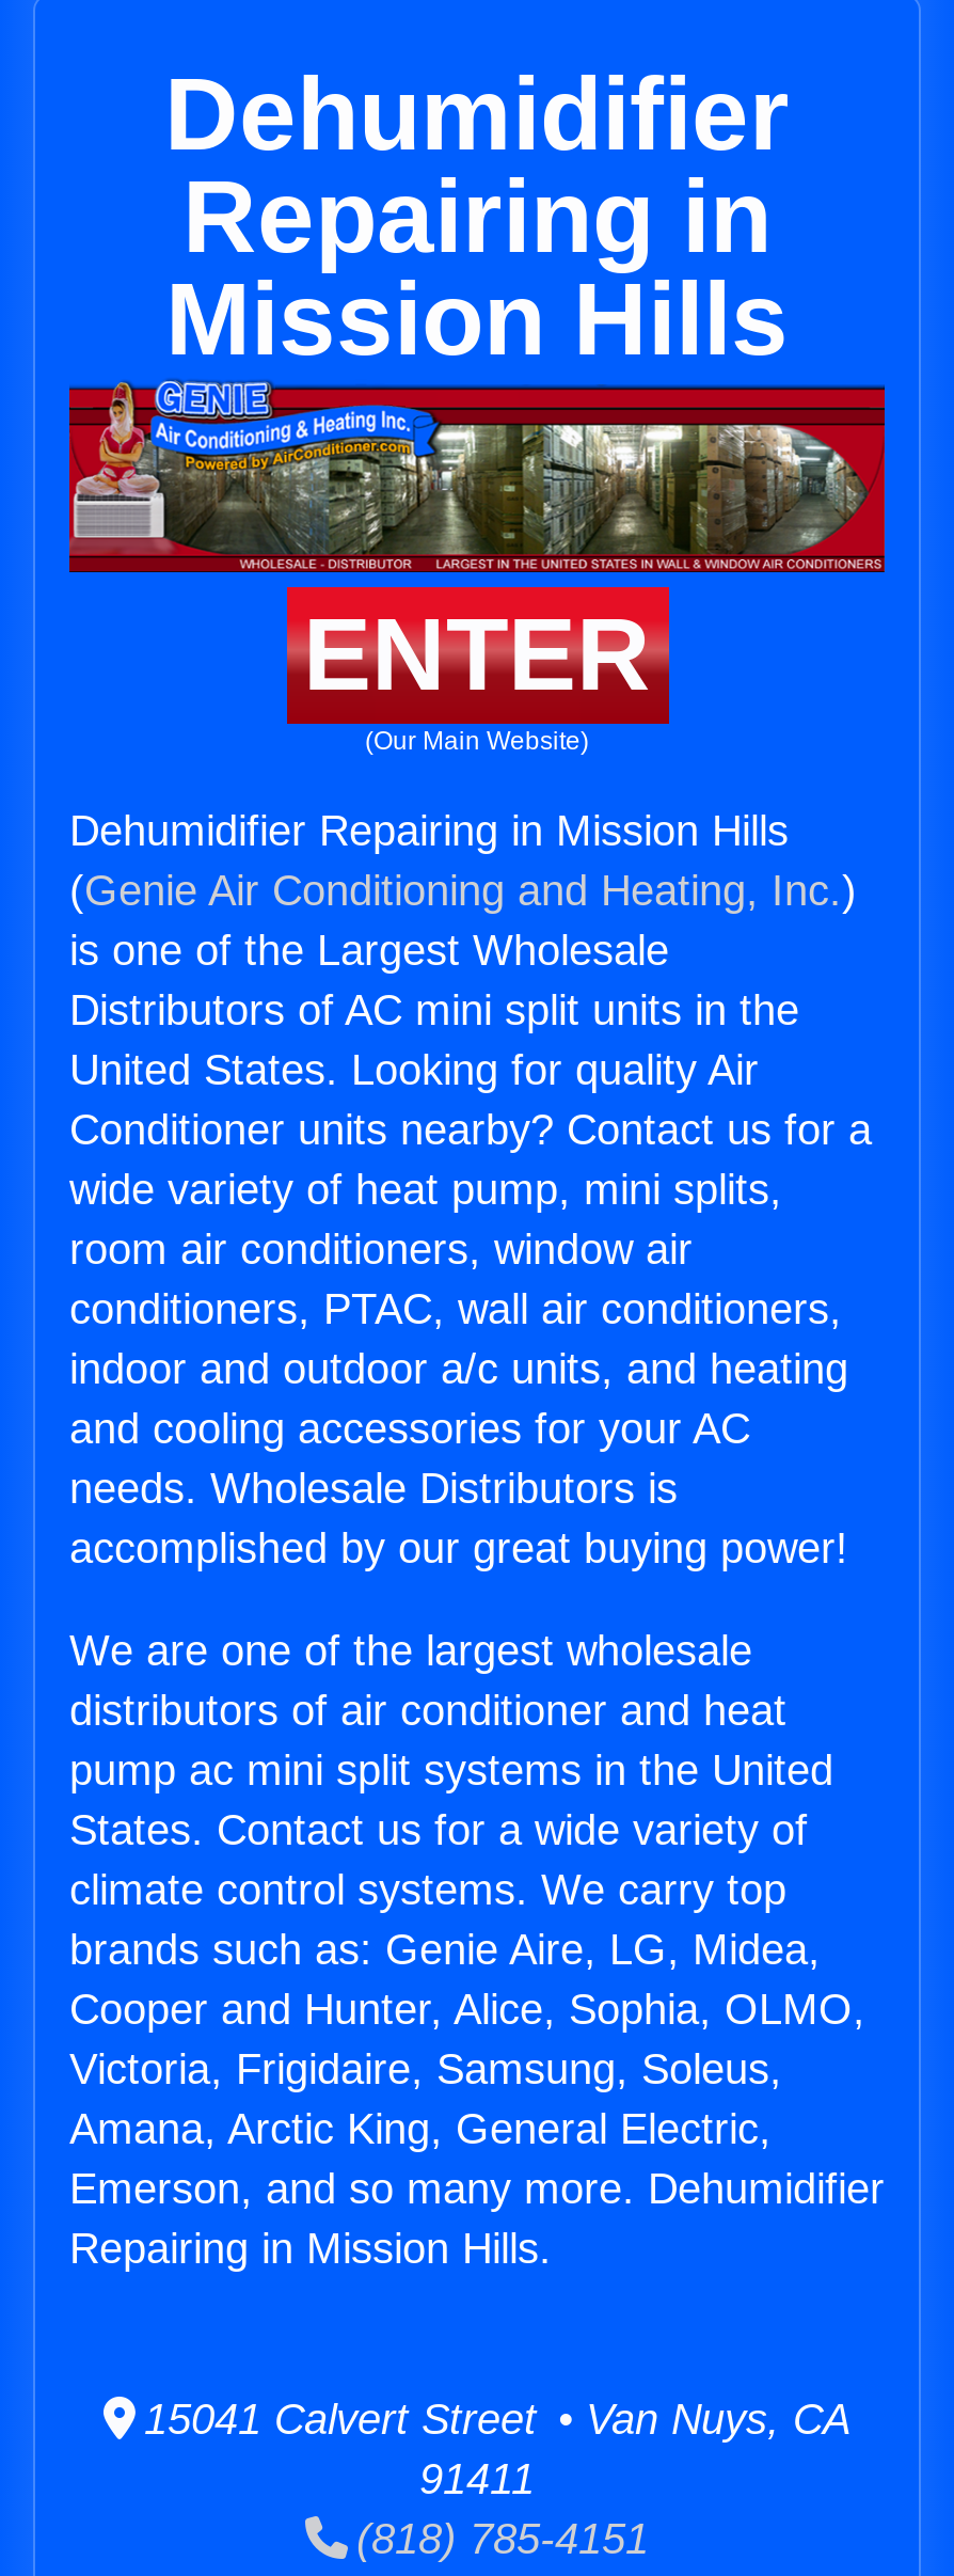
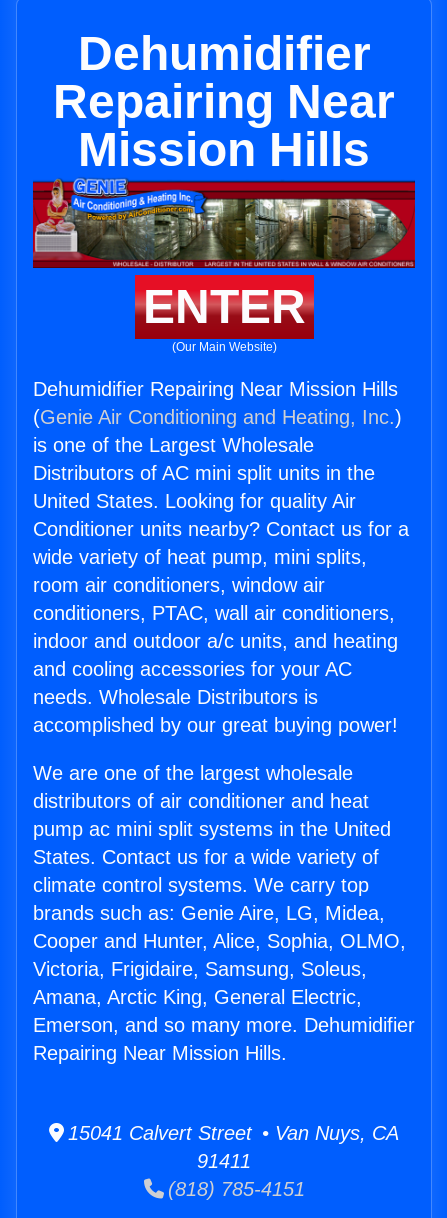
- Repairing in
+ Repairing Near

- Dehumidifier Repairing in Mission Hills
+ Dehumidifier Repairing Near Mission Hills

- Repairing in Mission Hills.
+ Repairing Near Mission Hills.
